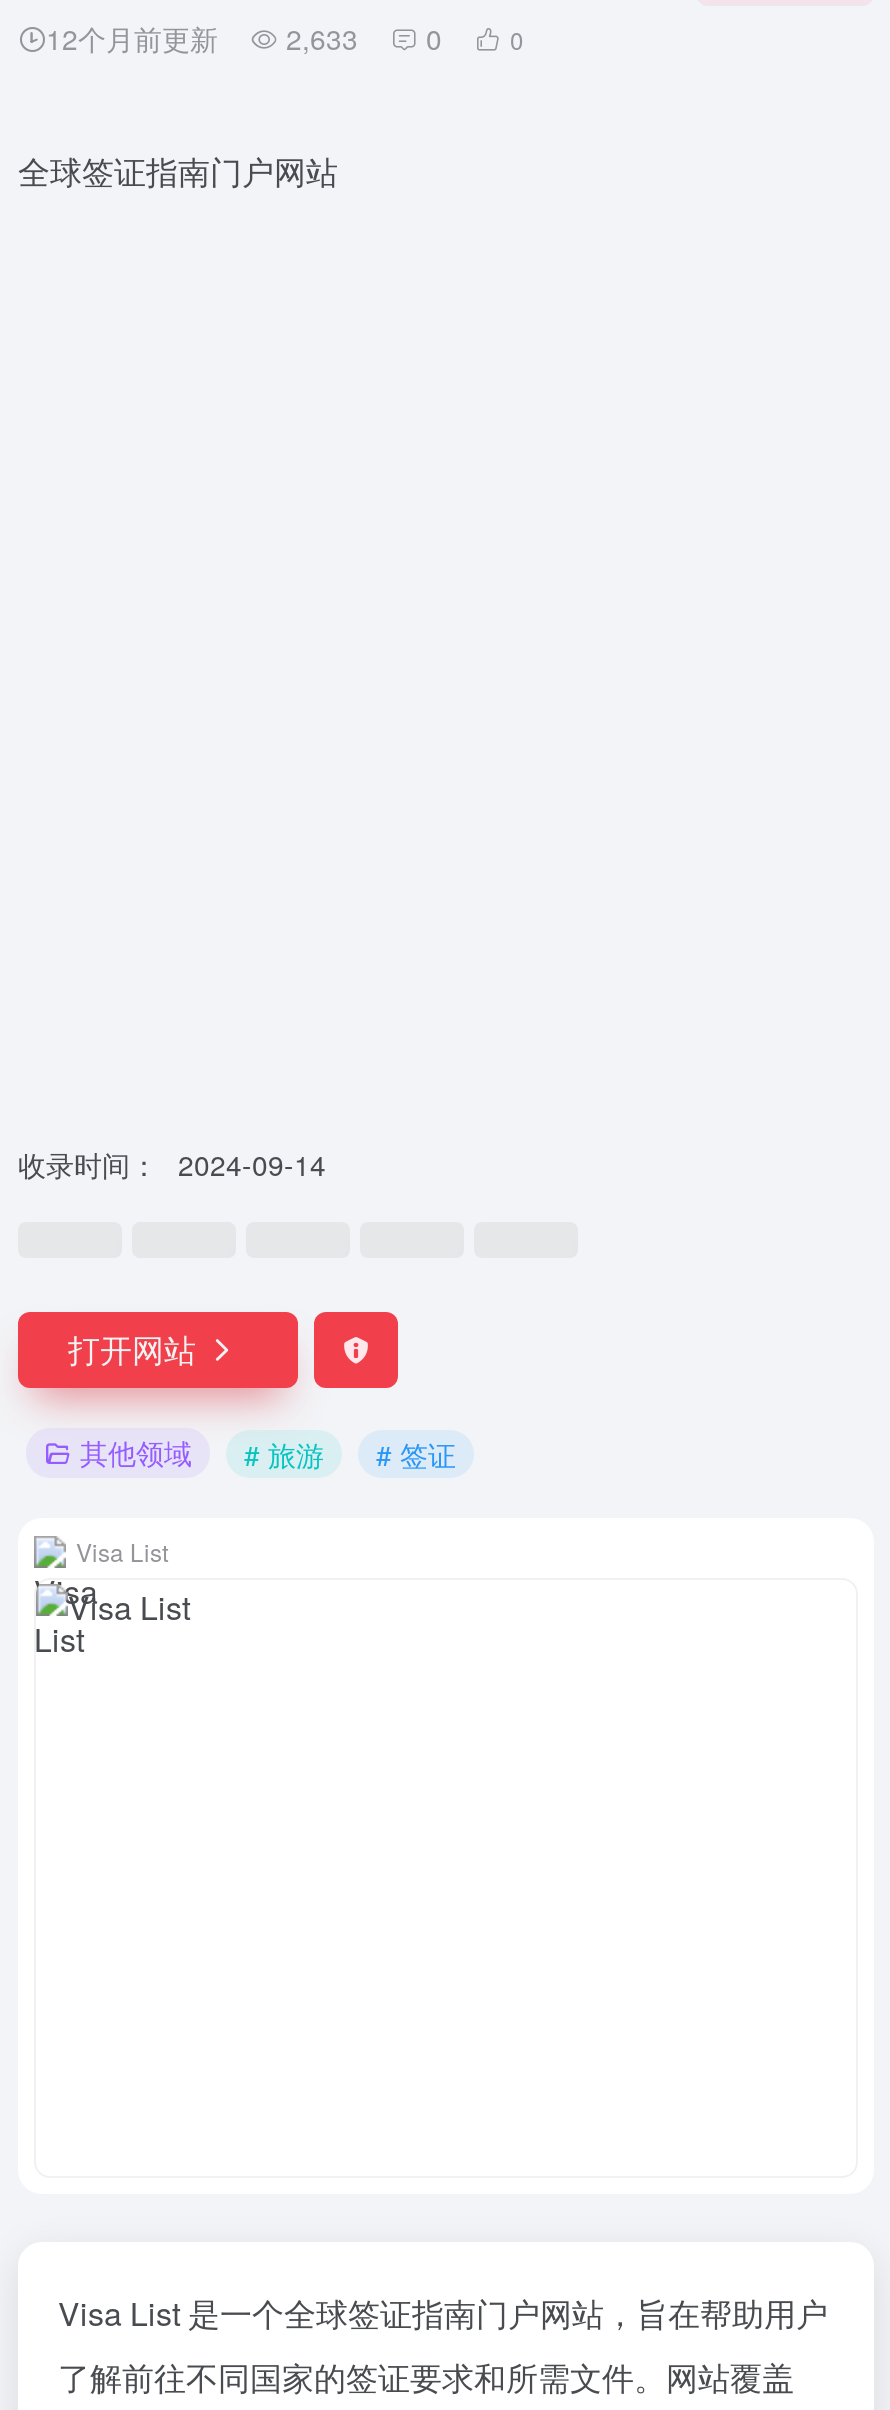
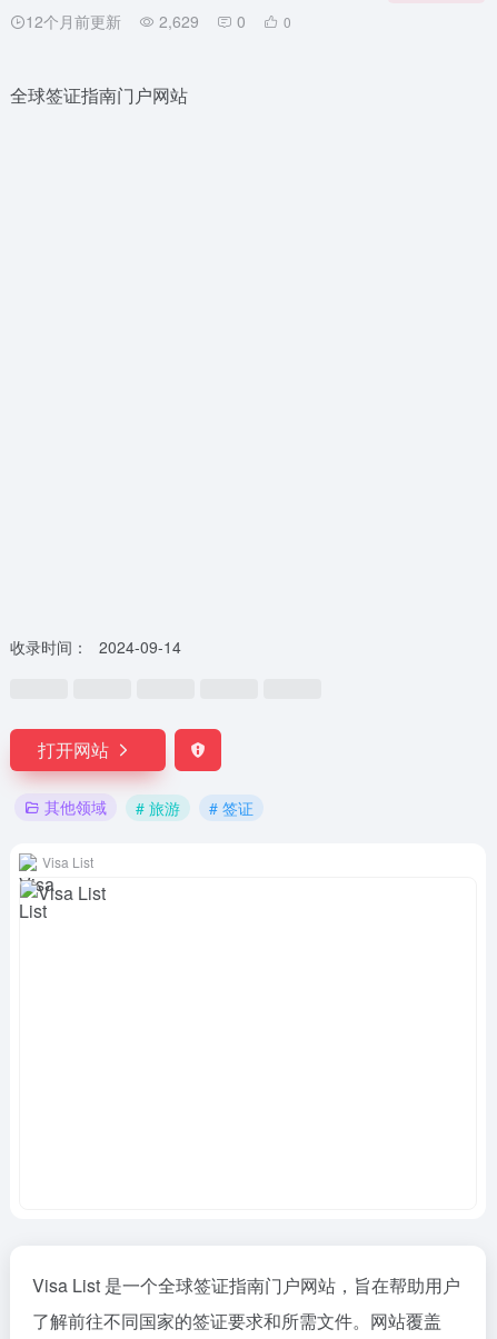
- 12个月前更新 2,633 0 0
+ 12个月前更新 2,629 0 0
